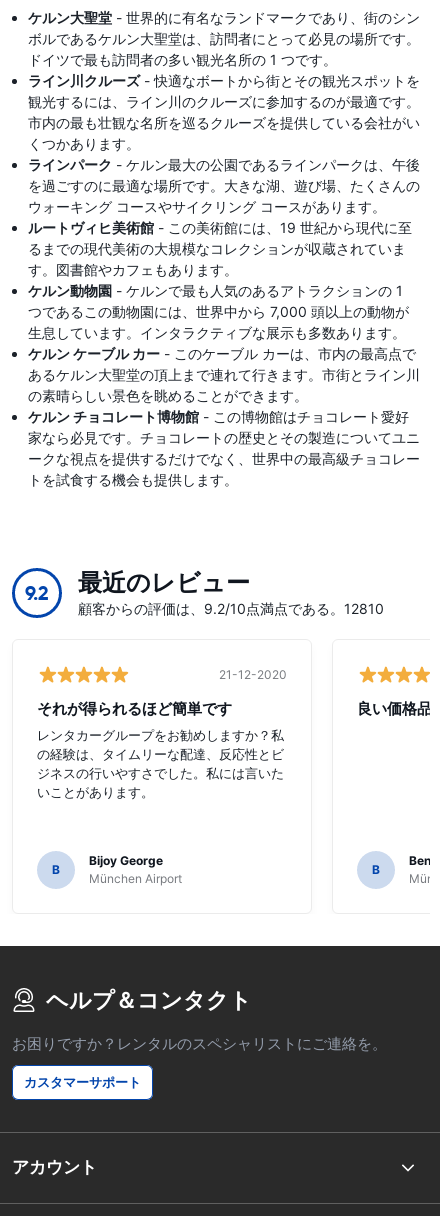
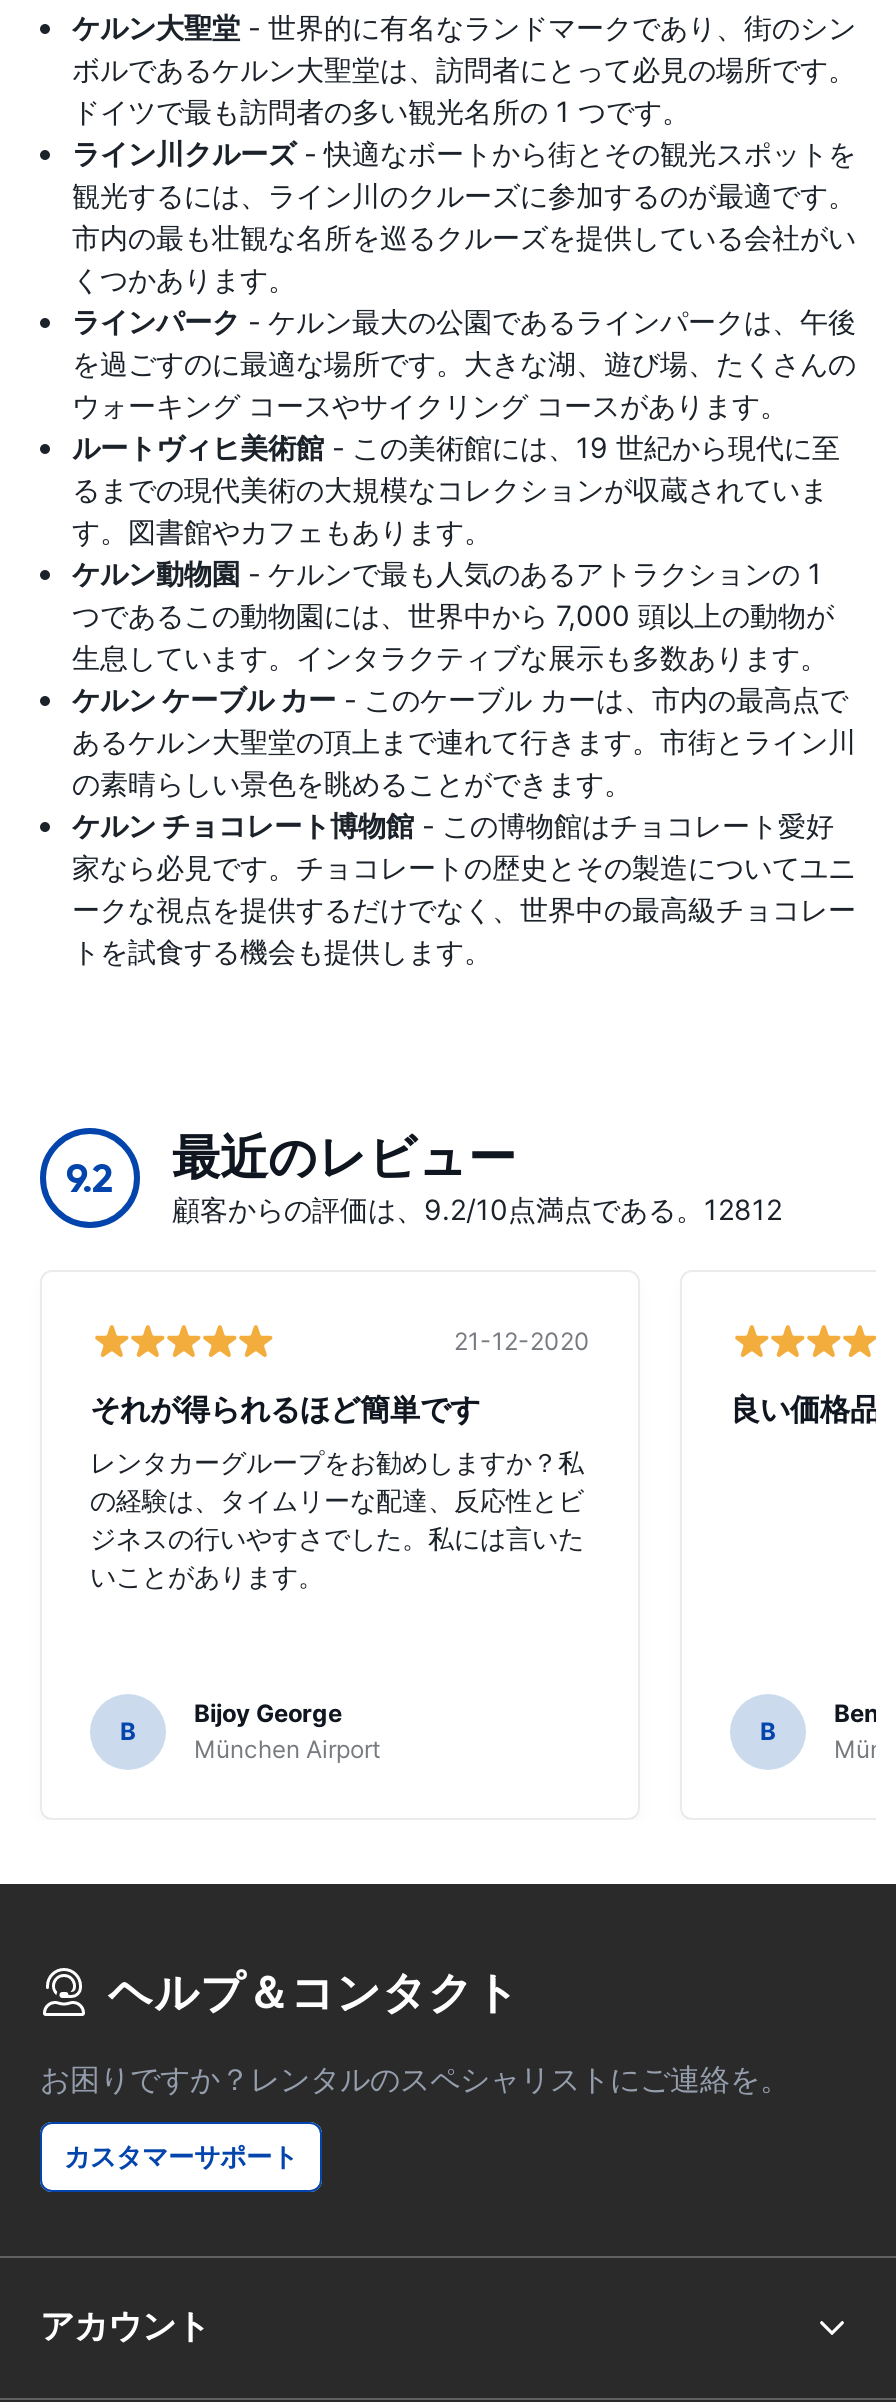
- 顧客からの評価は、9.2/10点満点である。12810
+ 顧客からの評価は、9.2/10点満点である。12812
